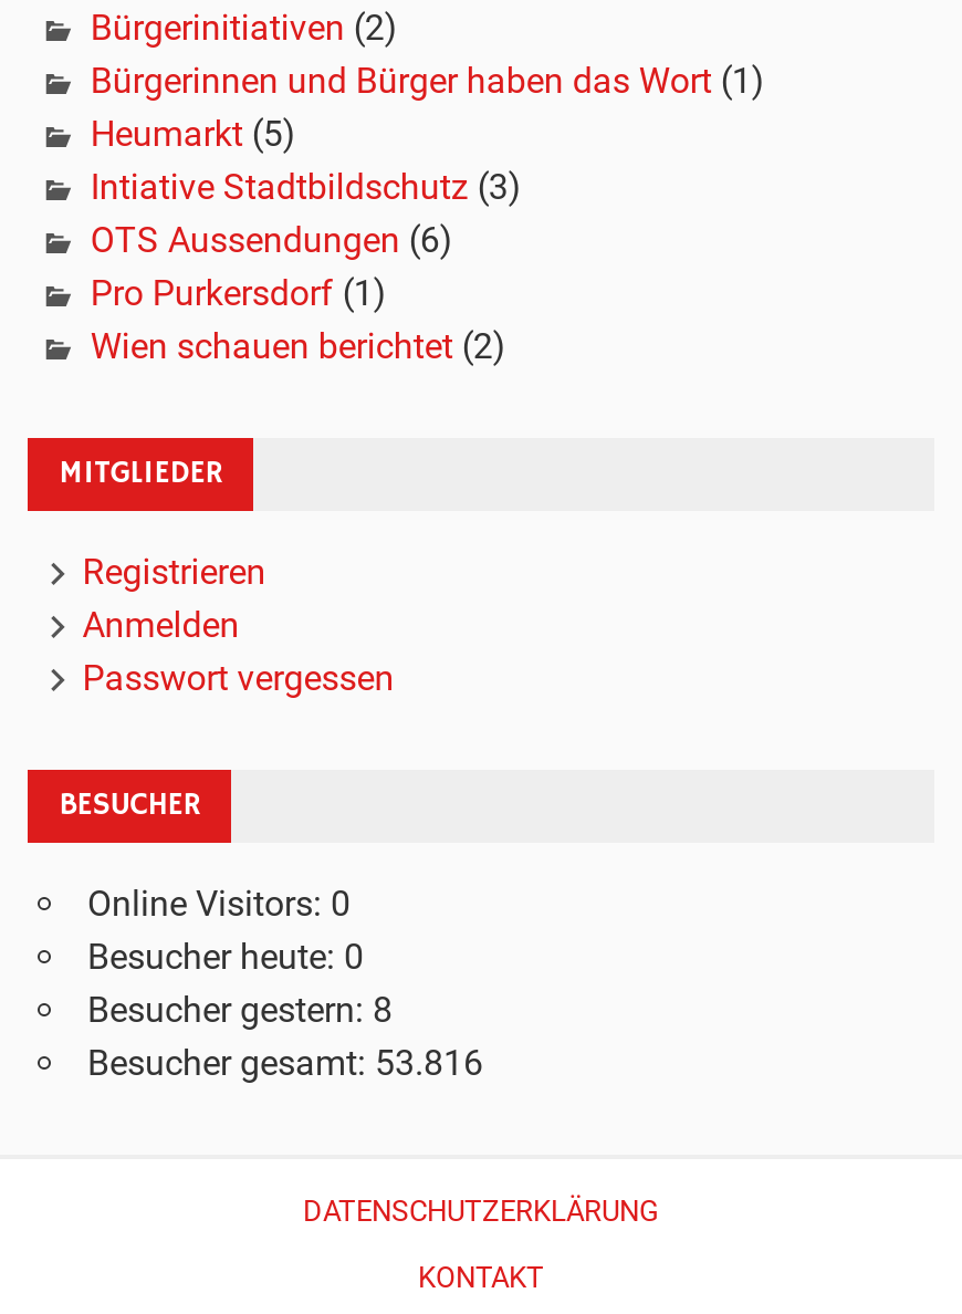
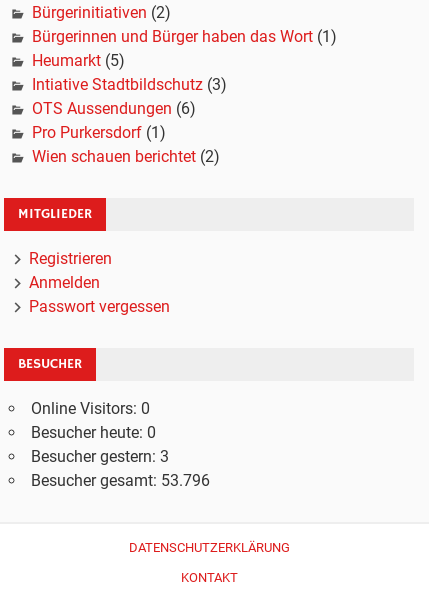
- Besucher gestern: 8
+ Besucher gestern: 3

- Besucher gesamt: 53.816
+ Besucher gesamt: 53.796
